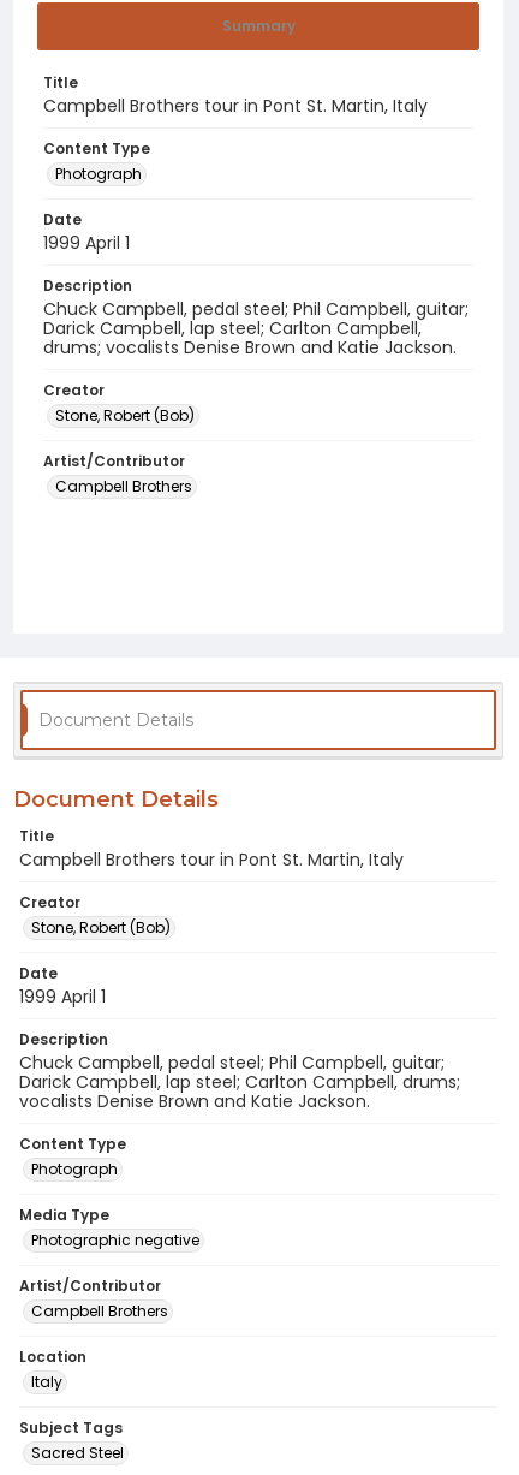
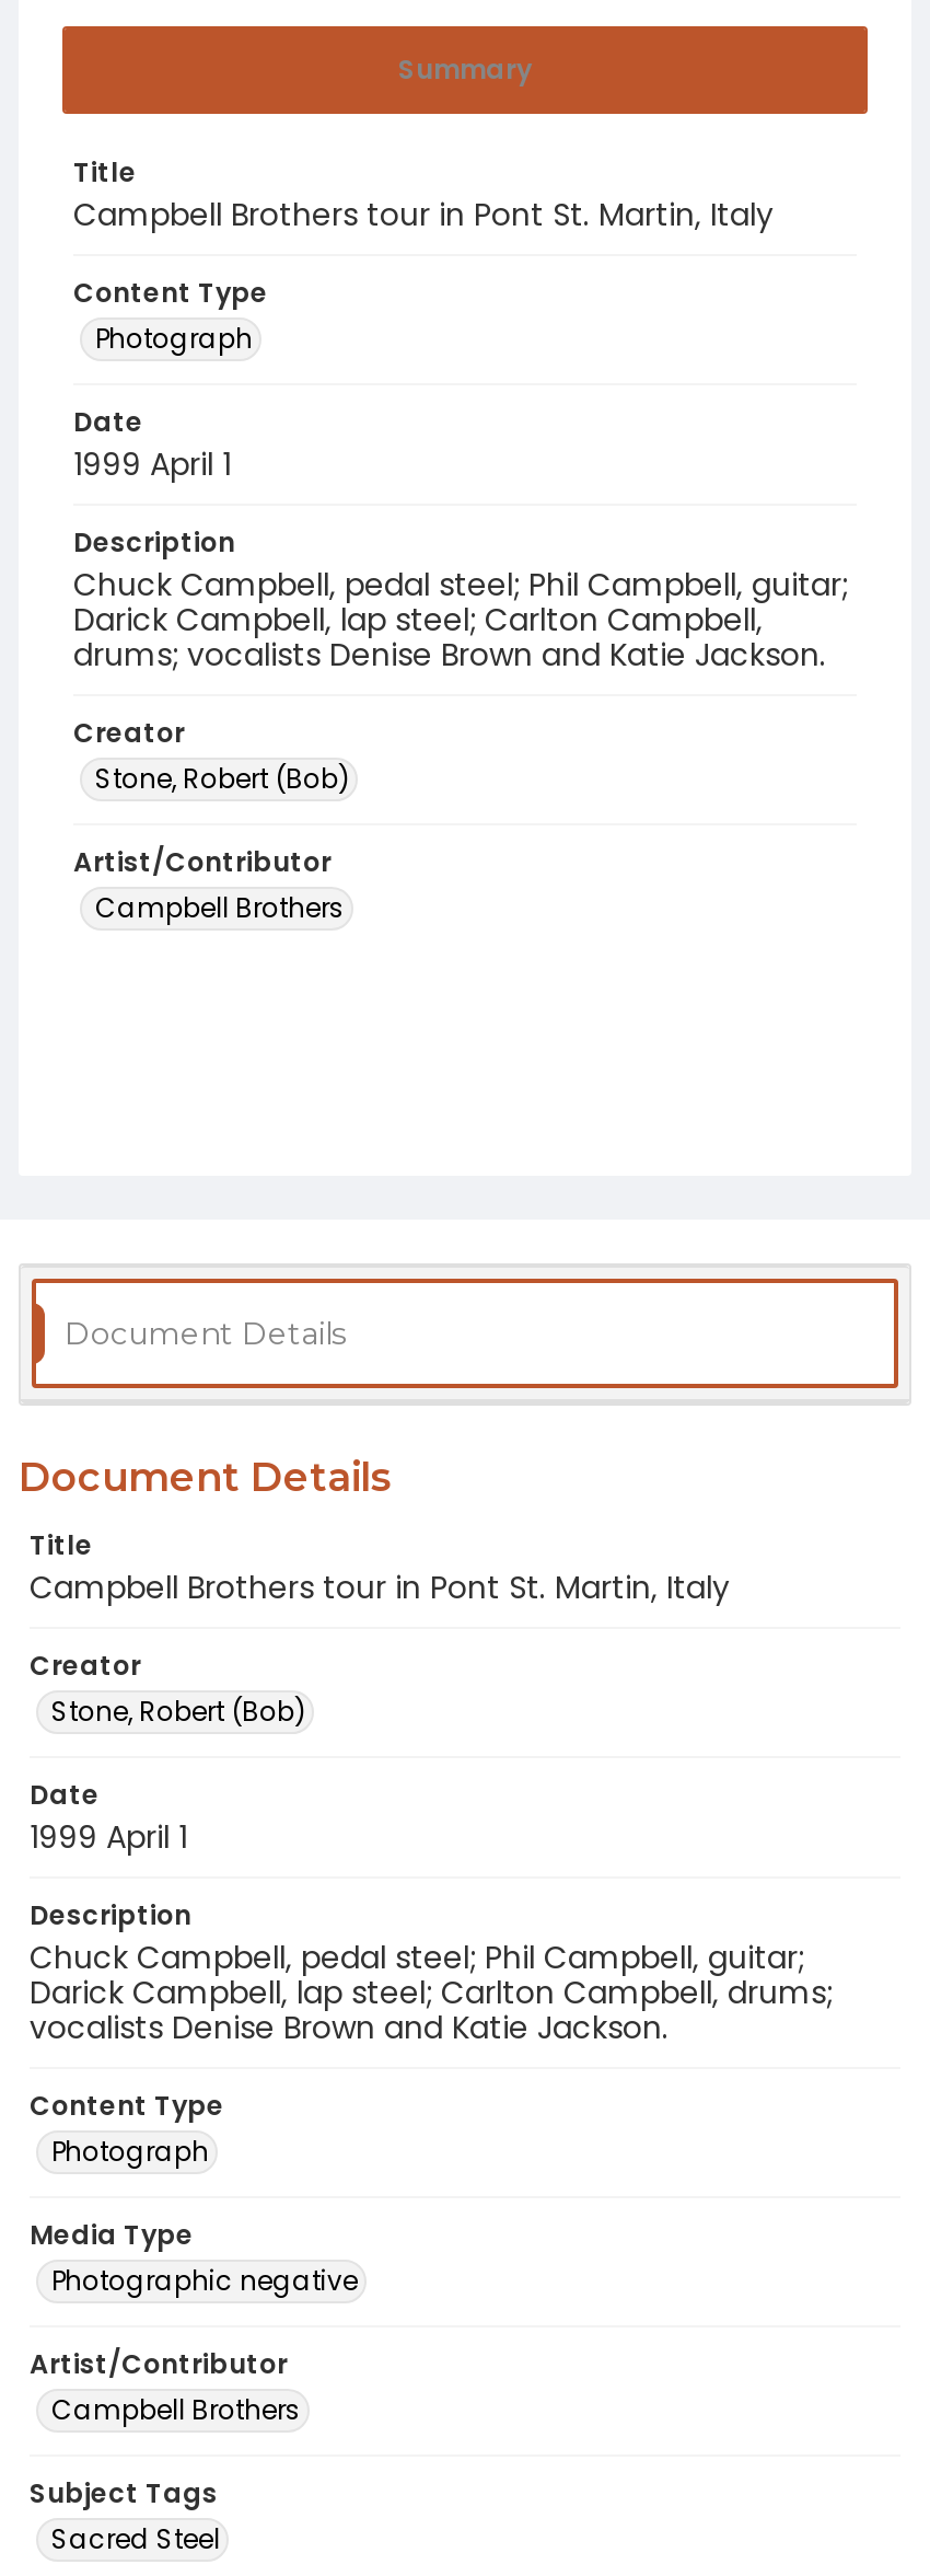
- Location
- Italy
